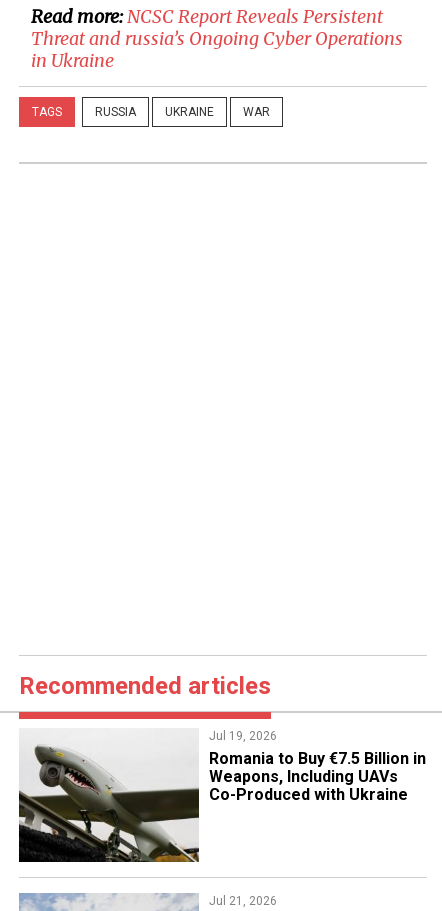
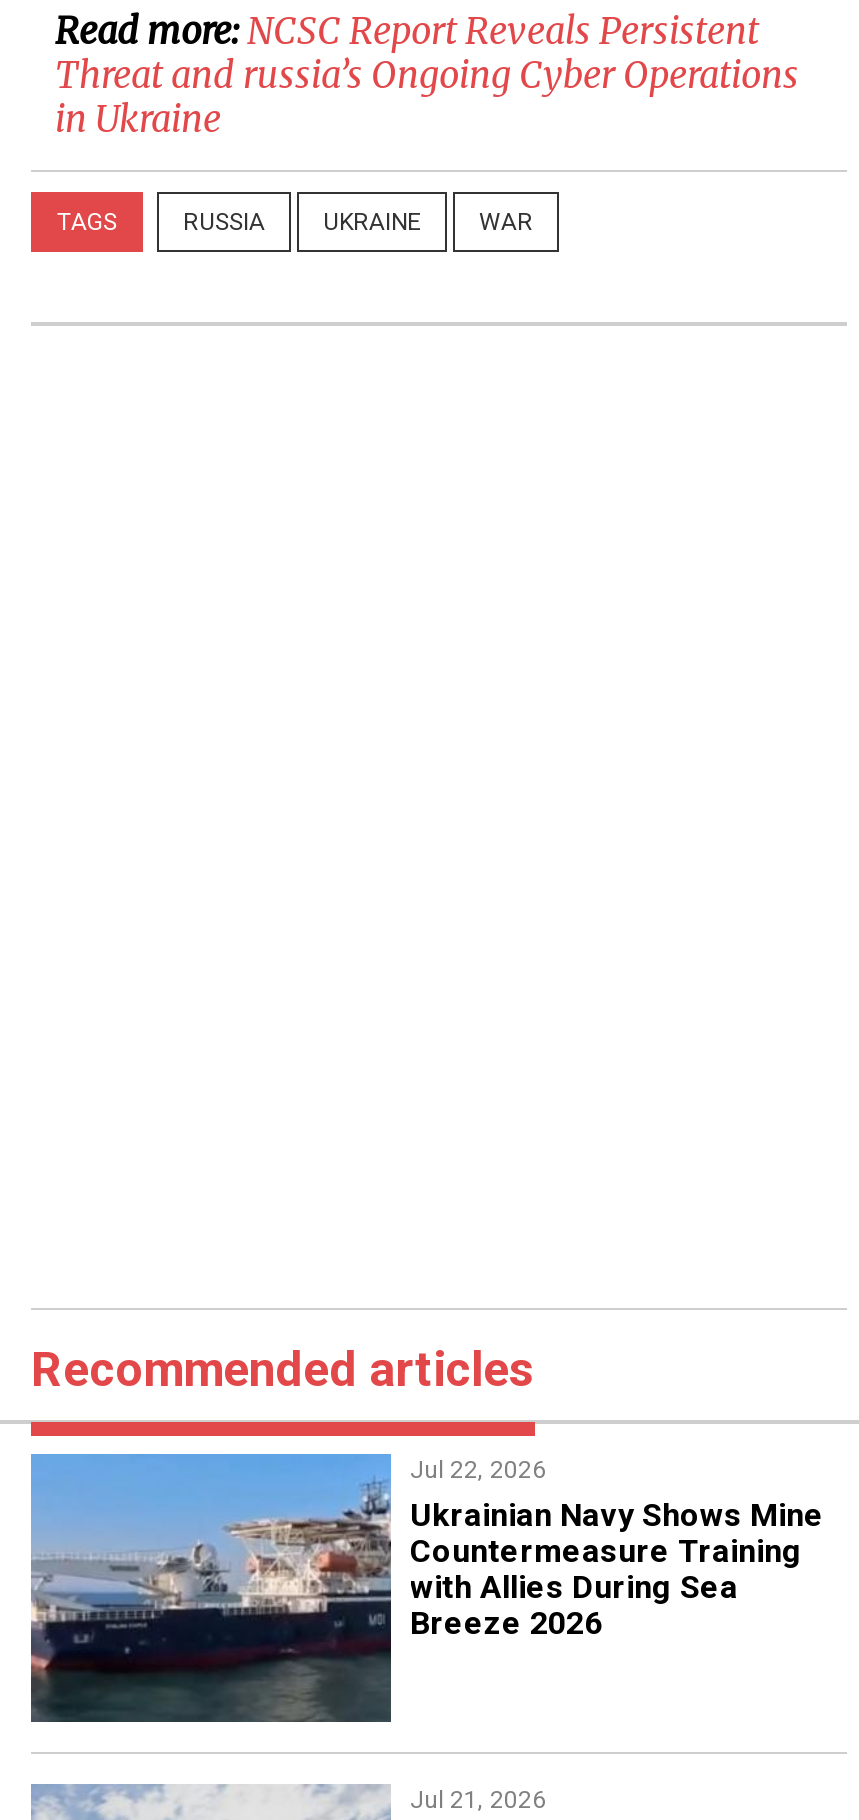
- [image]
- Jul 19, 2026
- Romania to Buy €7.5 Billion in
- Weapons, Including UAVs
- Co-Produced with Ukraine
+ [image]
+ Jul 22, 2026
+ Ukrainian Navy Shows Mine
+ Countermeasure Training
+ with Allies During Sea
+ Breeze 2026
